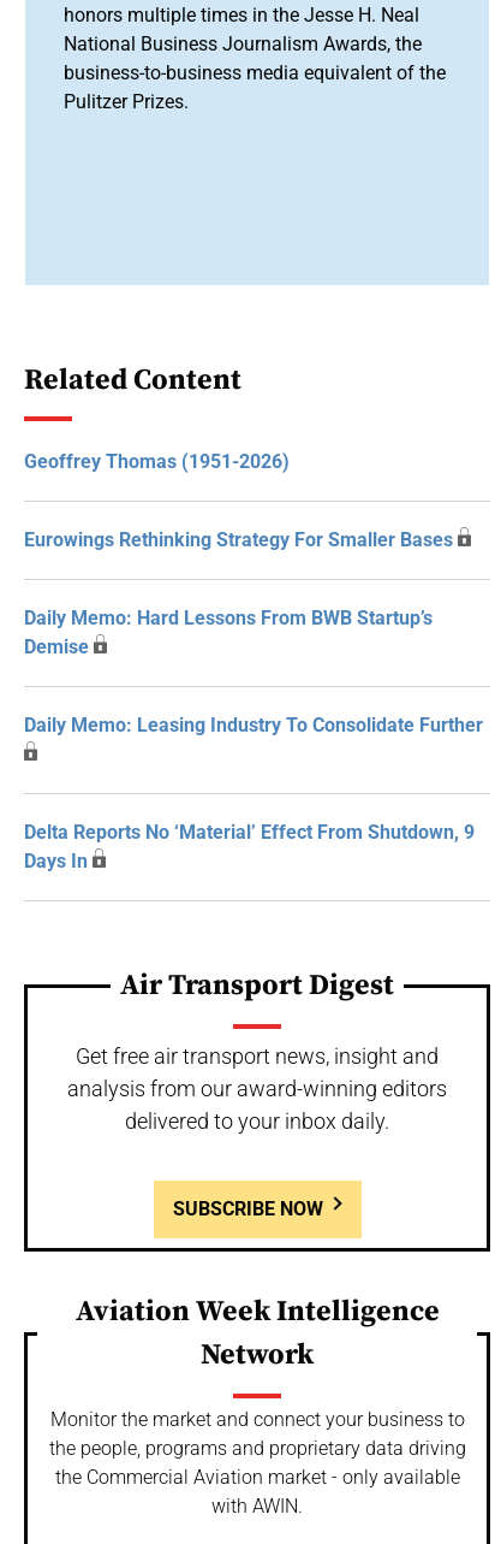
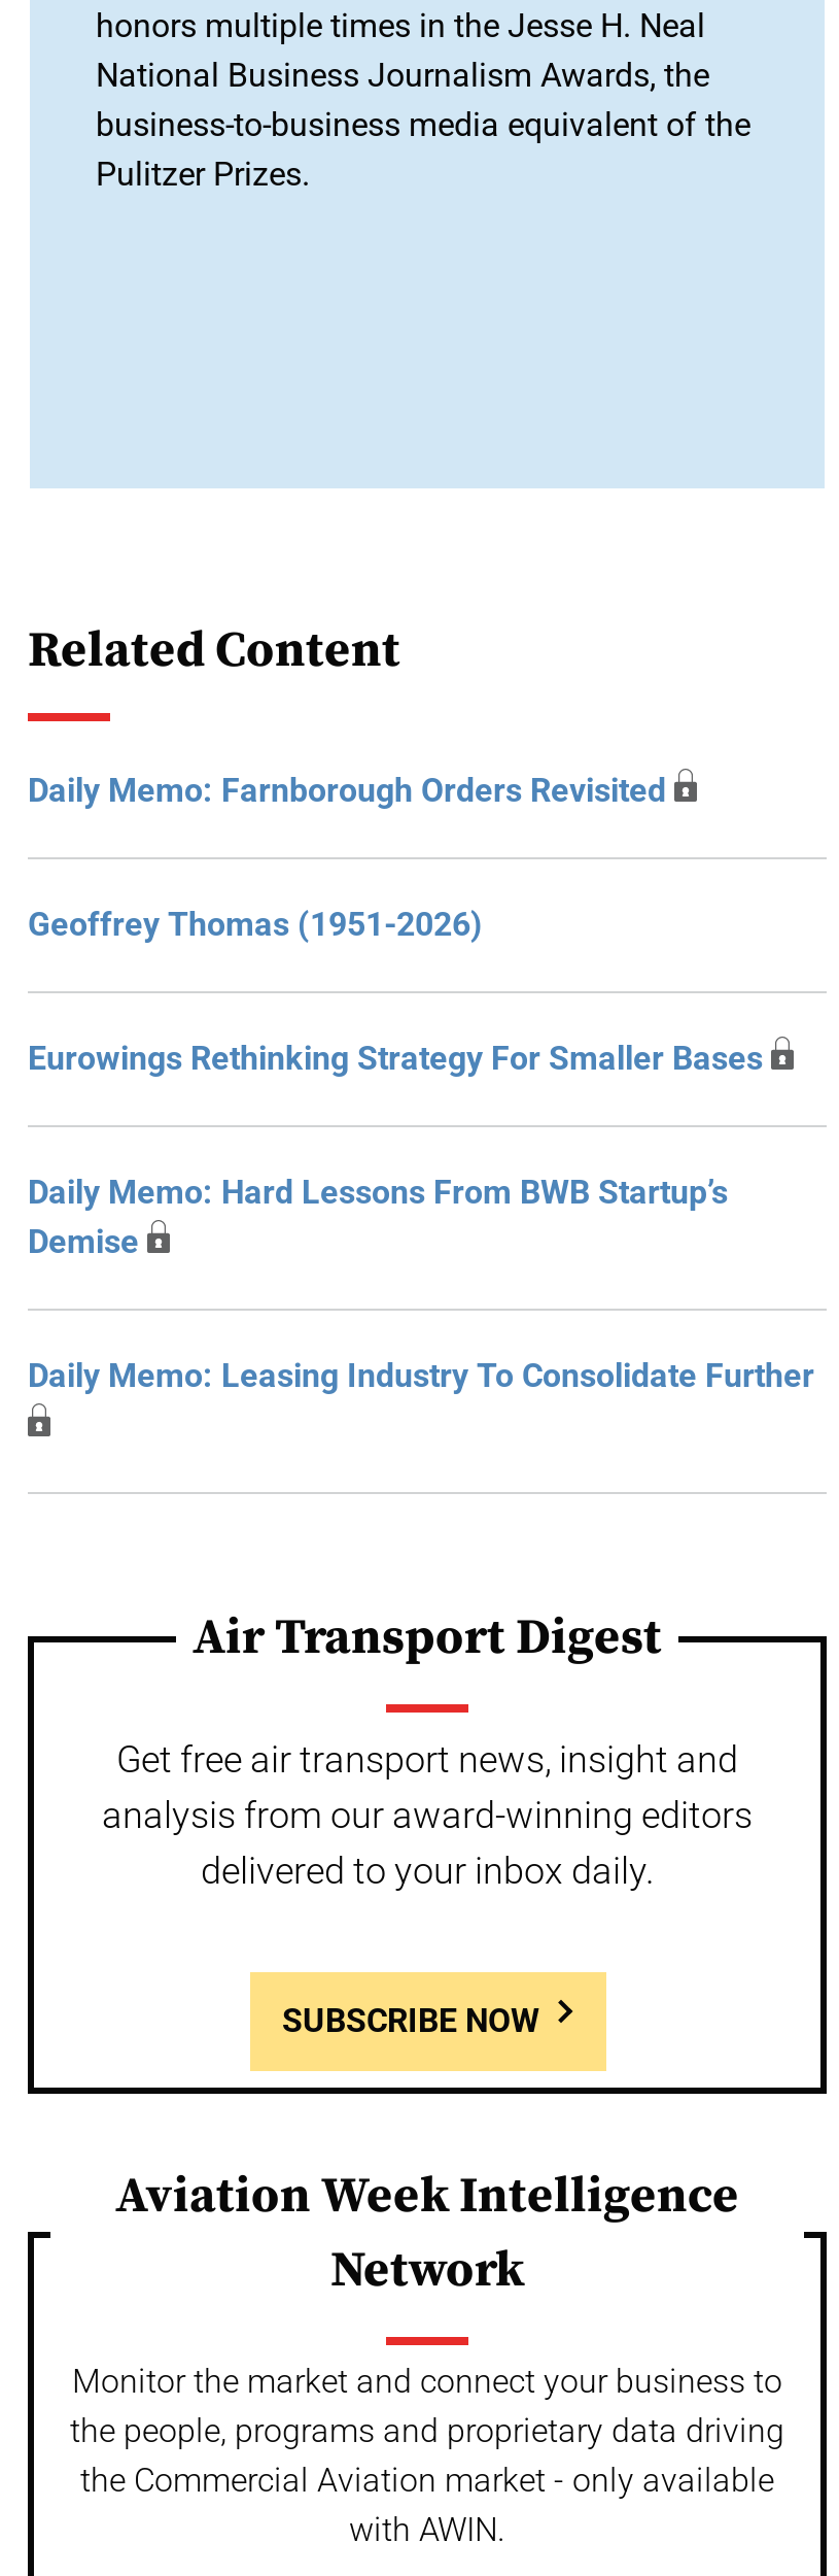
+ Daily Memo: Farnborough Orders Revisited

moved down: Geoffrey Thomas (1951-2026) | Eurowings Rethinking Strategy For Smaller Bases | Daily Memo: Hard Lessons From BWB Startup’s | Demise | Daily Memo: Leasing Industry To Consolidate Further

- Delta Reports No ‘Material’ Effect From Shutdown, 9
- Days In
